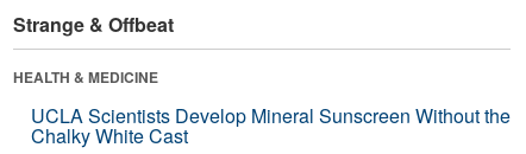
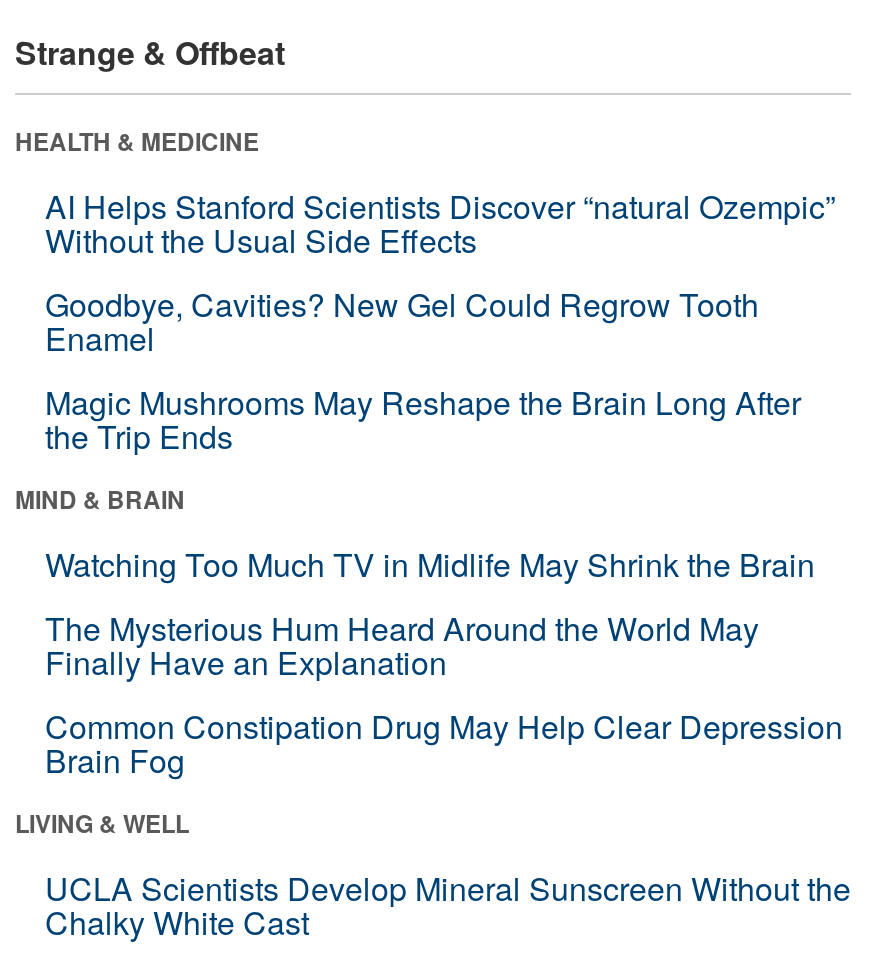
+ AI Helps Stanford Scientists Discover “natural Ozempic”
+ Without the Usual Side Effects
+ Goodbye, Cavities? New Gel Could Regrow Tooth
+ Enamel
+ Magic Mushrooms May Reshape the Brain Long After
+ the Trip Ends
+ MIND & BRAIN
+ Watching Too Much TV in Midlife May Shrink the Brain
+ The Mysterious Hum Heard Around the World May
+ Finally Have an Explanation
+ Common Constipation Drug May Help Clear Depression
+ Brain Fog
+ LIVING & WELL
